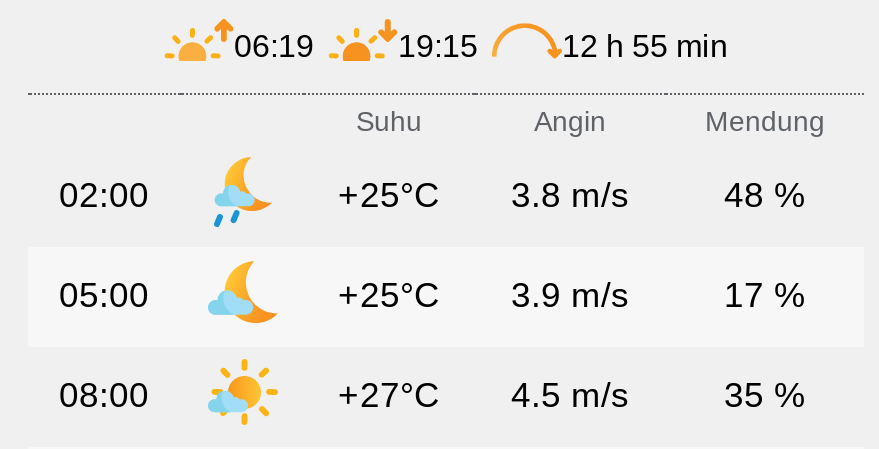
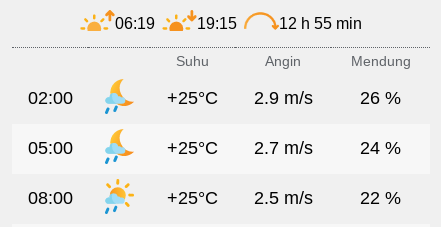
- +25°C 3.8 m/s
+ +25°C 2.9 m/s

- 48 %
+ 26 %

- [image]
- +25°C 3.9 m/s
+ [image]
+ +25°C 2.7 m/s

- 17 %
+ 24 %

- [image]
- +27°C
- 4.5 m/s
- 35 %
+ [image]
+ +25°C
+ 2.5 m/s
+ 22 %
